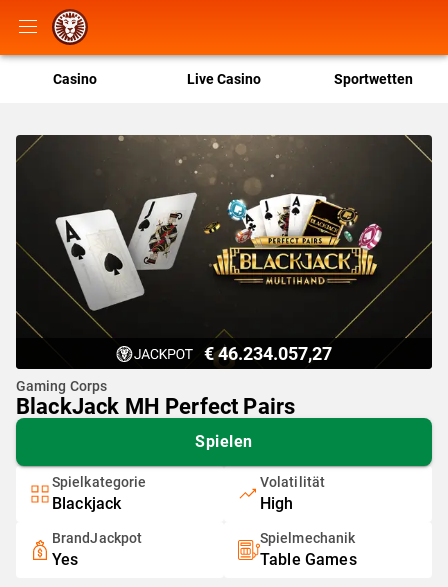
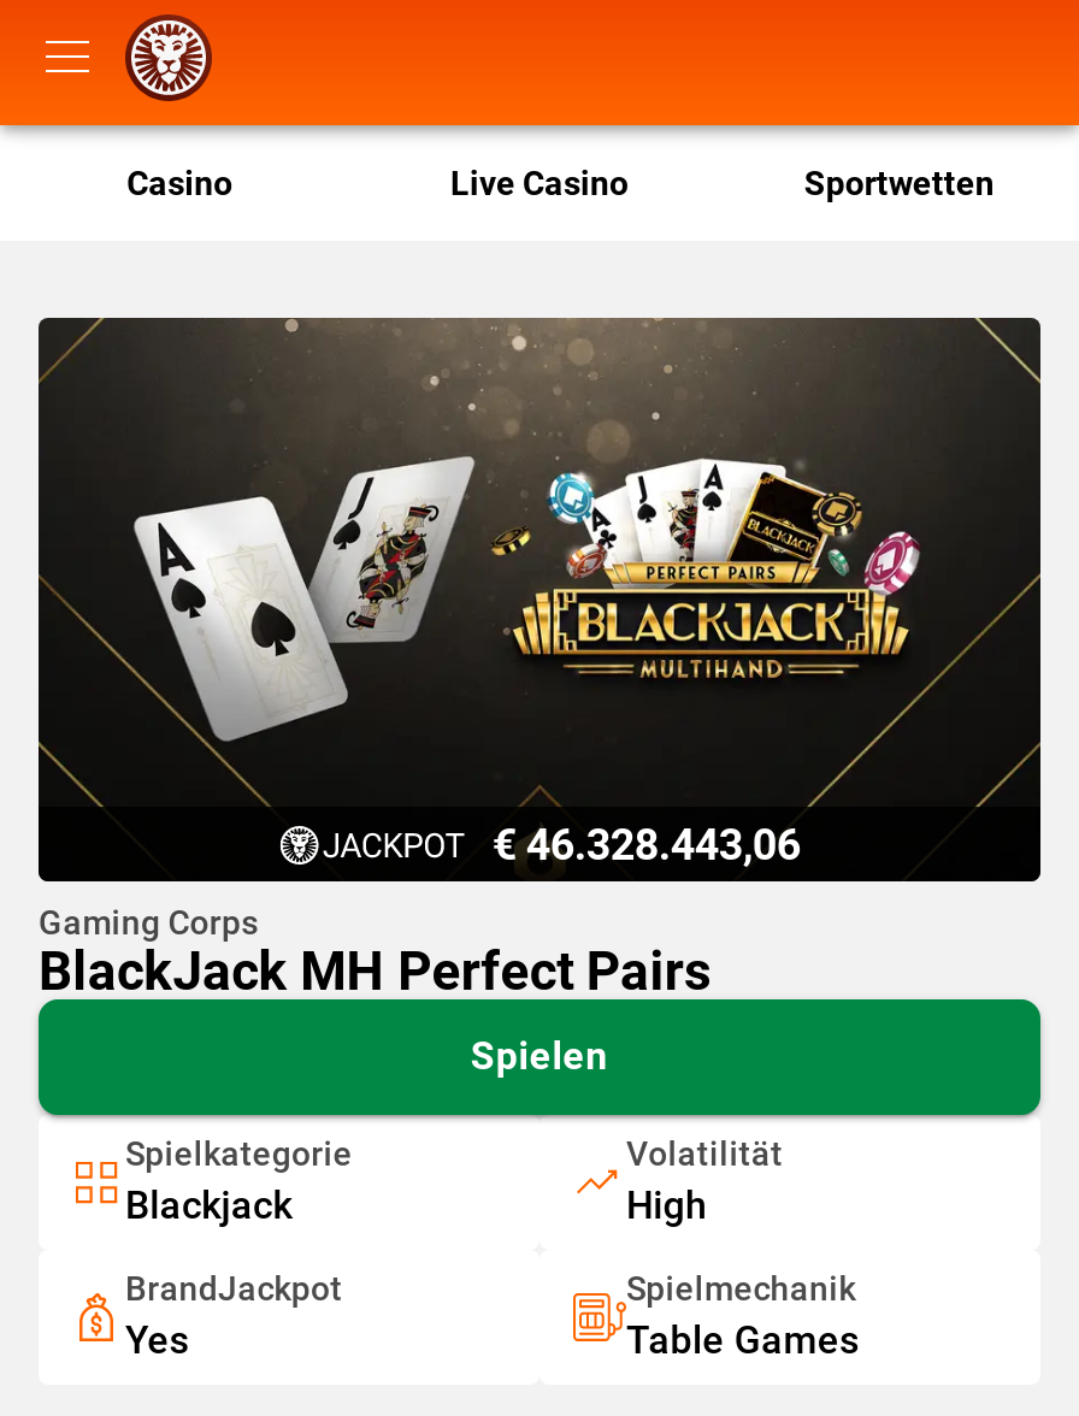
- € 46.234.057,27
+ € 46.328.443,06
